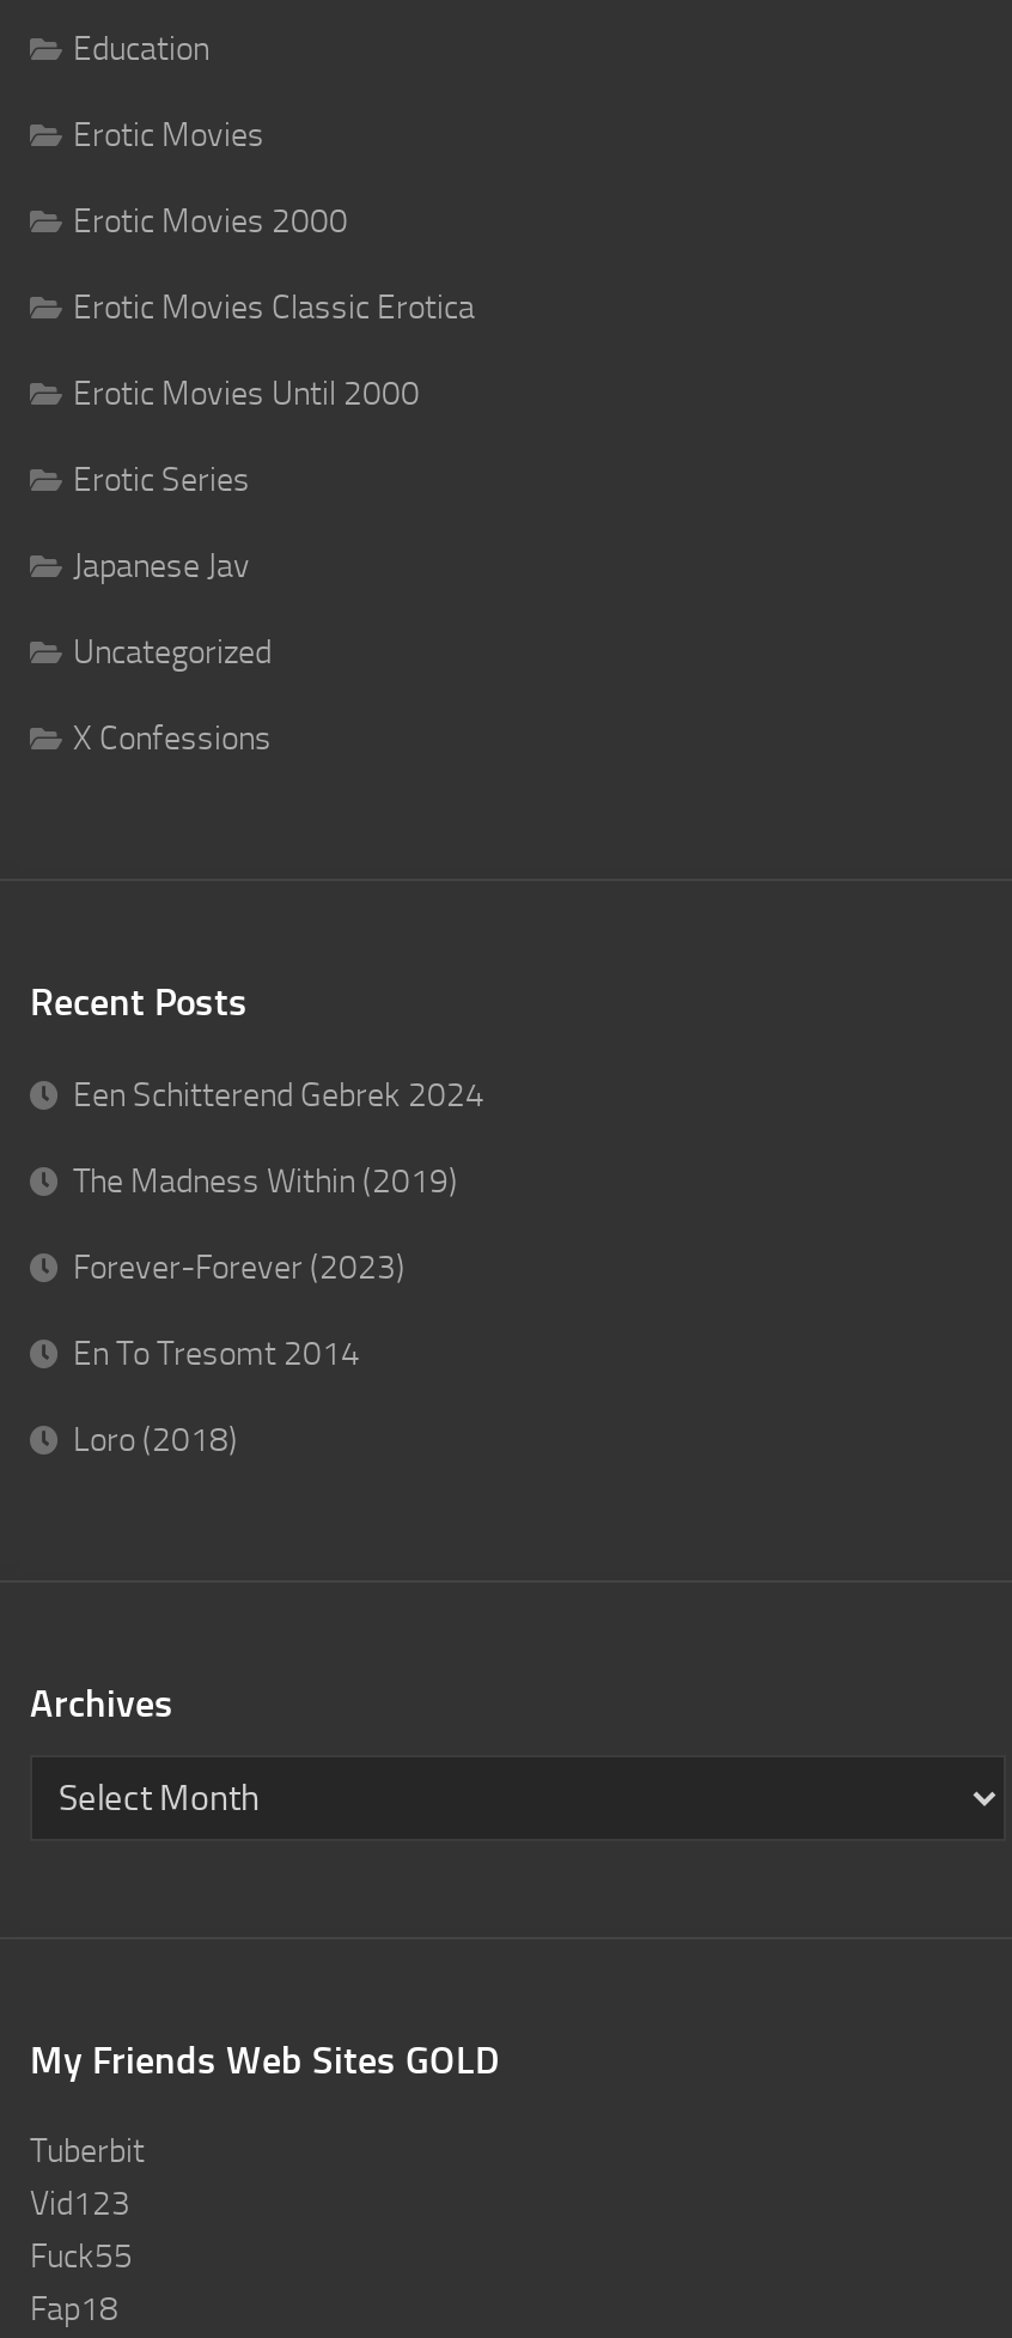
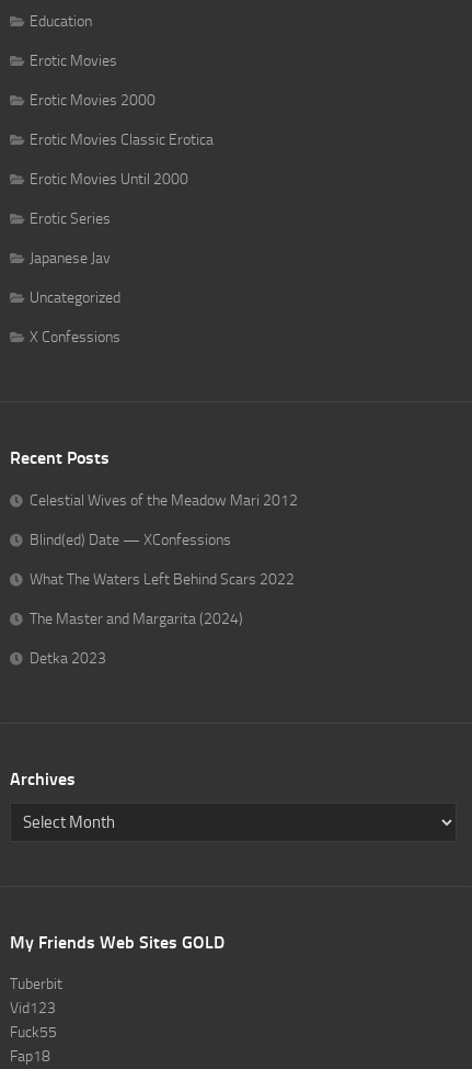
- Een Schitterend Gebrek 2024
+ Celestial Wives of the Meadow Mari 2012

- The Madness Within (2019)
+ Blind(ed) Date — XConfessions

- Forever-Forever (2023)
+ What The Waters Left Behind Scars 2022

- En To Tresomt 2014
+ The Master and Margarita (2024)

- Loro (2018)
+ Detka 2023
